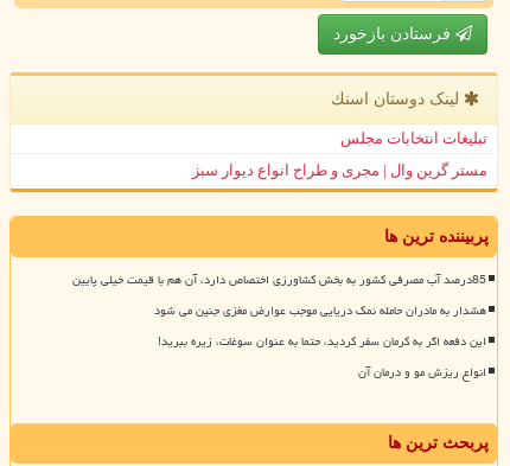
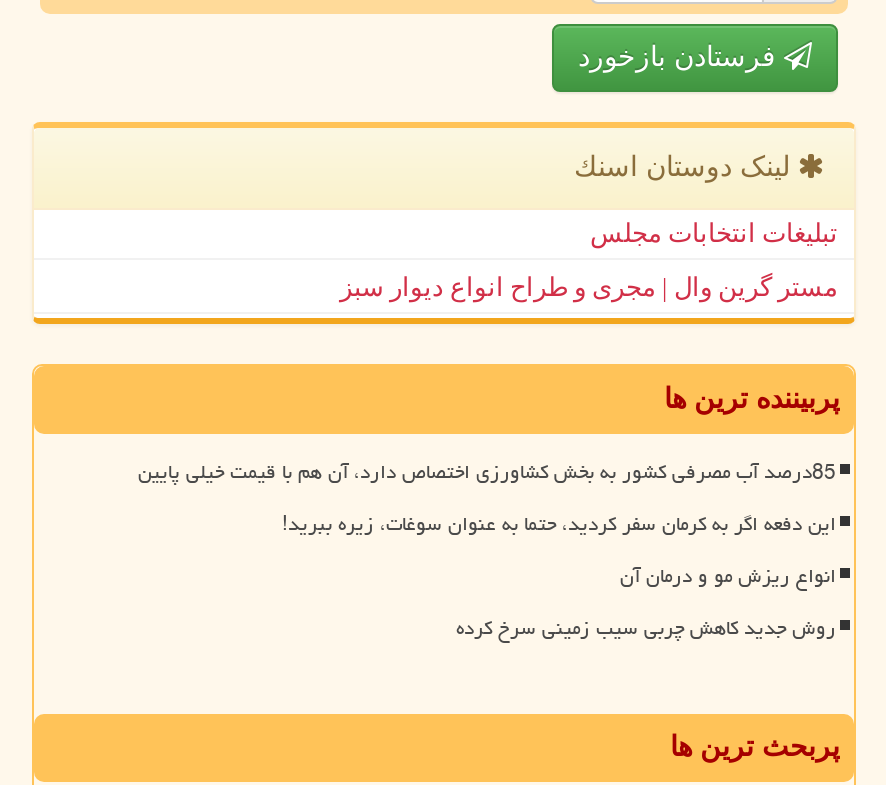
- هشدار به مادران حامله نمک دریایی موجب عوارض مغزی جنین می شود

moved up: این دفعه اگر به کرمان سفر کردید، حتما به عنوان سوغات، زیره ببرید! | انواع ریزش مو و درمان آن

+ روش جدید کاهش چربی سیب زمینی سرخ کرده
